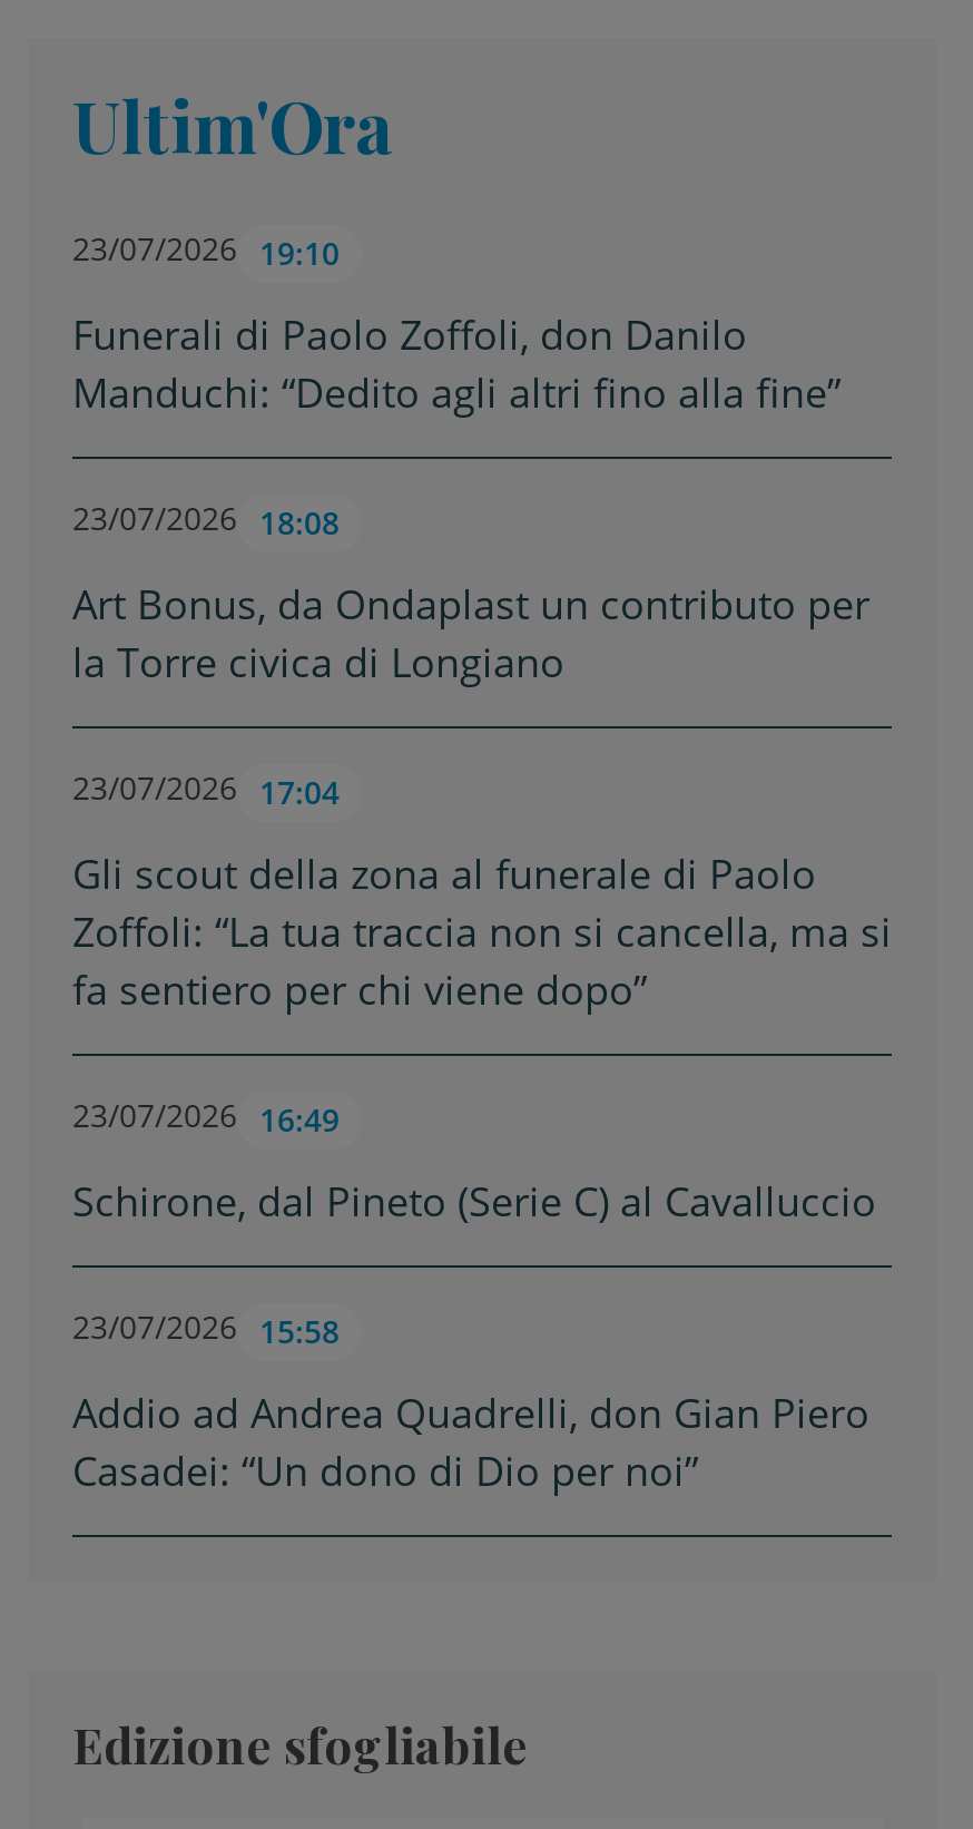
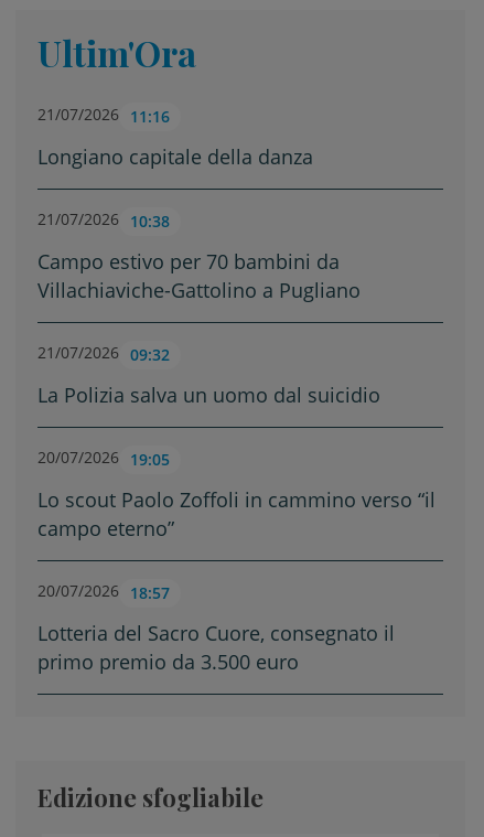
- 23/07/2026 19:10
+ 21/07/2026 11:16

- Funerali di Paolo Zoffoli, don Danilo
- Manduchi: “Dedito agli altri fino alla fine”
+ Longiano capitale della danza

- 23/07/2026 18:08
+ 21/07/2026 10:38

- Art Bonus, da Ondaplast un contributo per
- la Torre civica di Longiano
+ Campo estivo per 70 bambini da
+ Villachiaviche-Gattolino a Pugliano

- 23/07/2026 17:04
+ 21/07/2026 09:32

- Gli scout della zona al funerale di Paolo
- Zoffoli: “La tua traccia non si cancella, ma si
- fa sentiero per chi viene dopo”
+ La Polizia salva un uomo dal suicidio

- 23/07/2026 16:49
+ 20/07/2026 19:05

- Schirone, dal Pineto (Serie C) al Cavalluccio
+ Lo scout Paolo Zoffoli in cammino verso “il
+ campo eterno”

- 23/07/2026 15:58
+ 20/07/2026 18:57

- Addio ad Andrea Quadrelli, don Gian Piero
- Casadei: “Un dono di Dio per noi”
+ Lotteria del Sacro Cuore, consegnato il
+ primo premio da 3.500 euro
